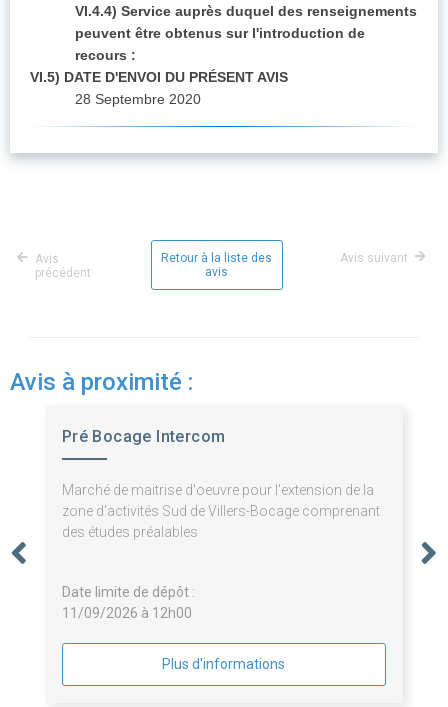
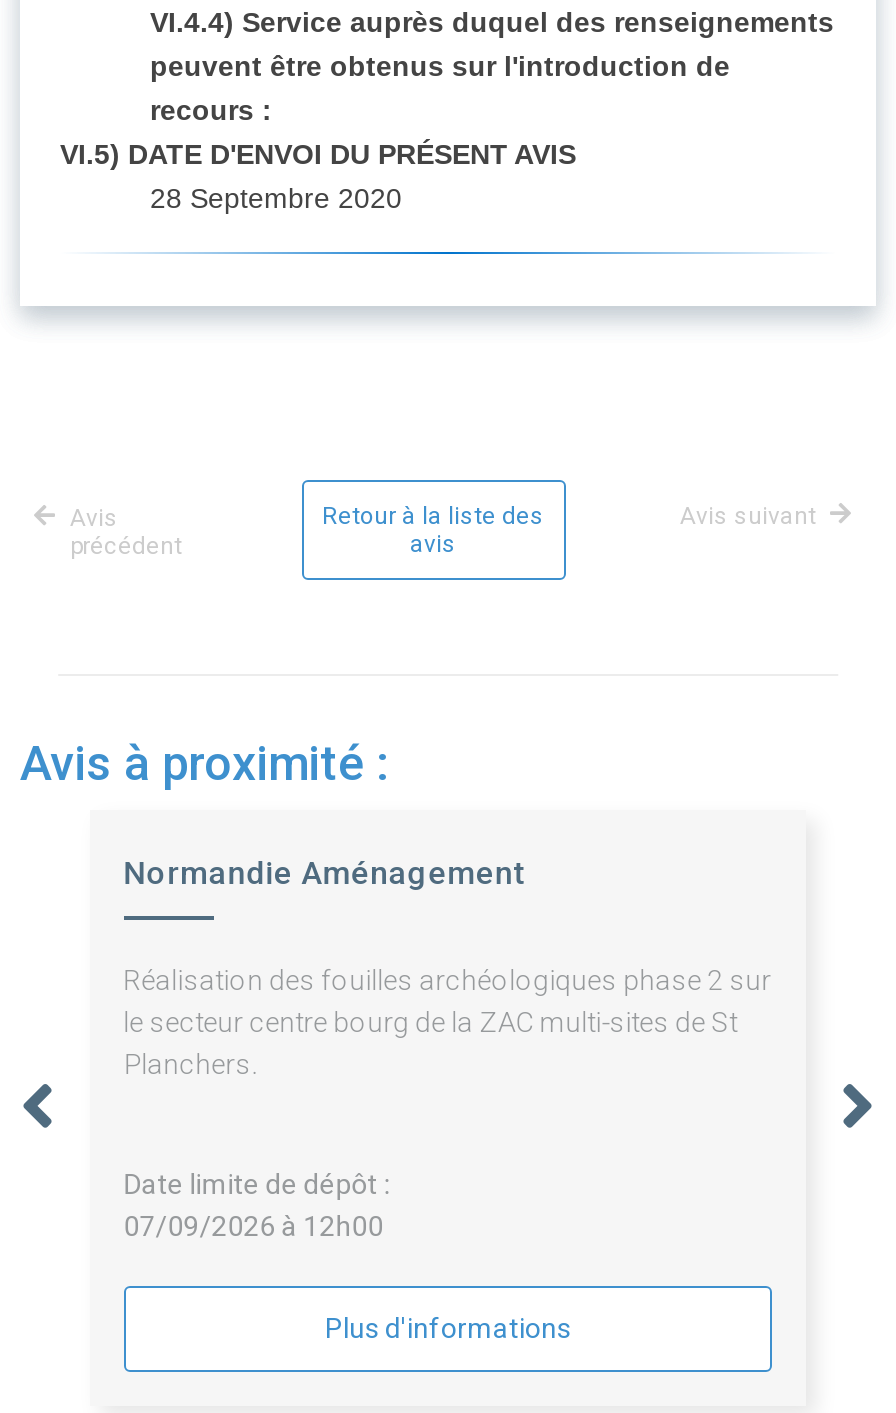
- Pré Bocage Intercom
+ Normandie Aménagement

- Marché de maitrise d'oeuvre pour l'extension de la
- zone d'activités Sud de Villers-Bocage comprenant
- des études préalables
+ Réalisation des fouilles archéologiques phase 2 sur
+ le secteur centre bourg de la ZAC multi-sites de St
+ Planchers.

- 11/09/2026 à 12h00
+ 07/09/2026 à 12h00
